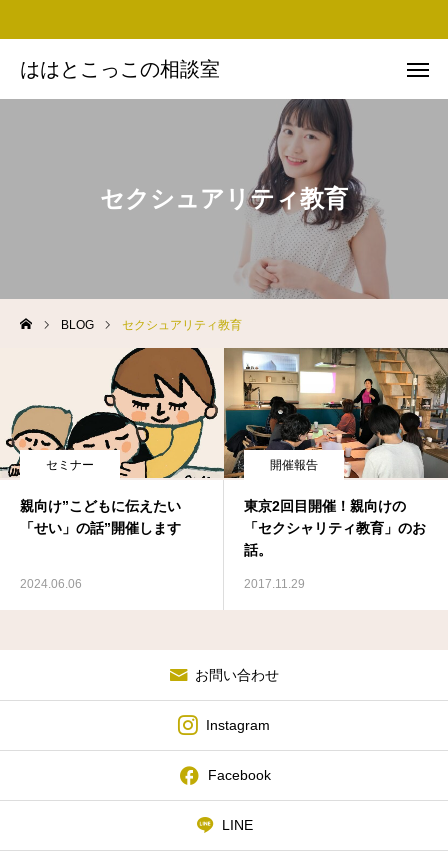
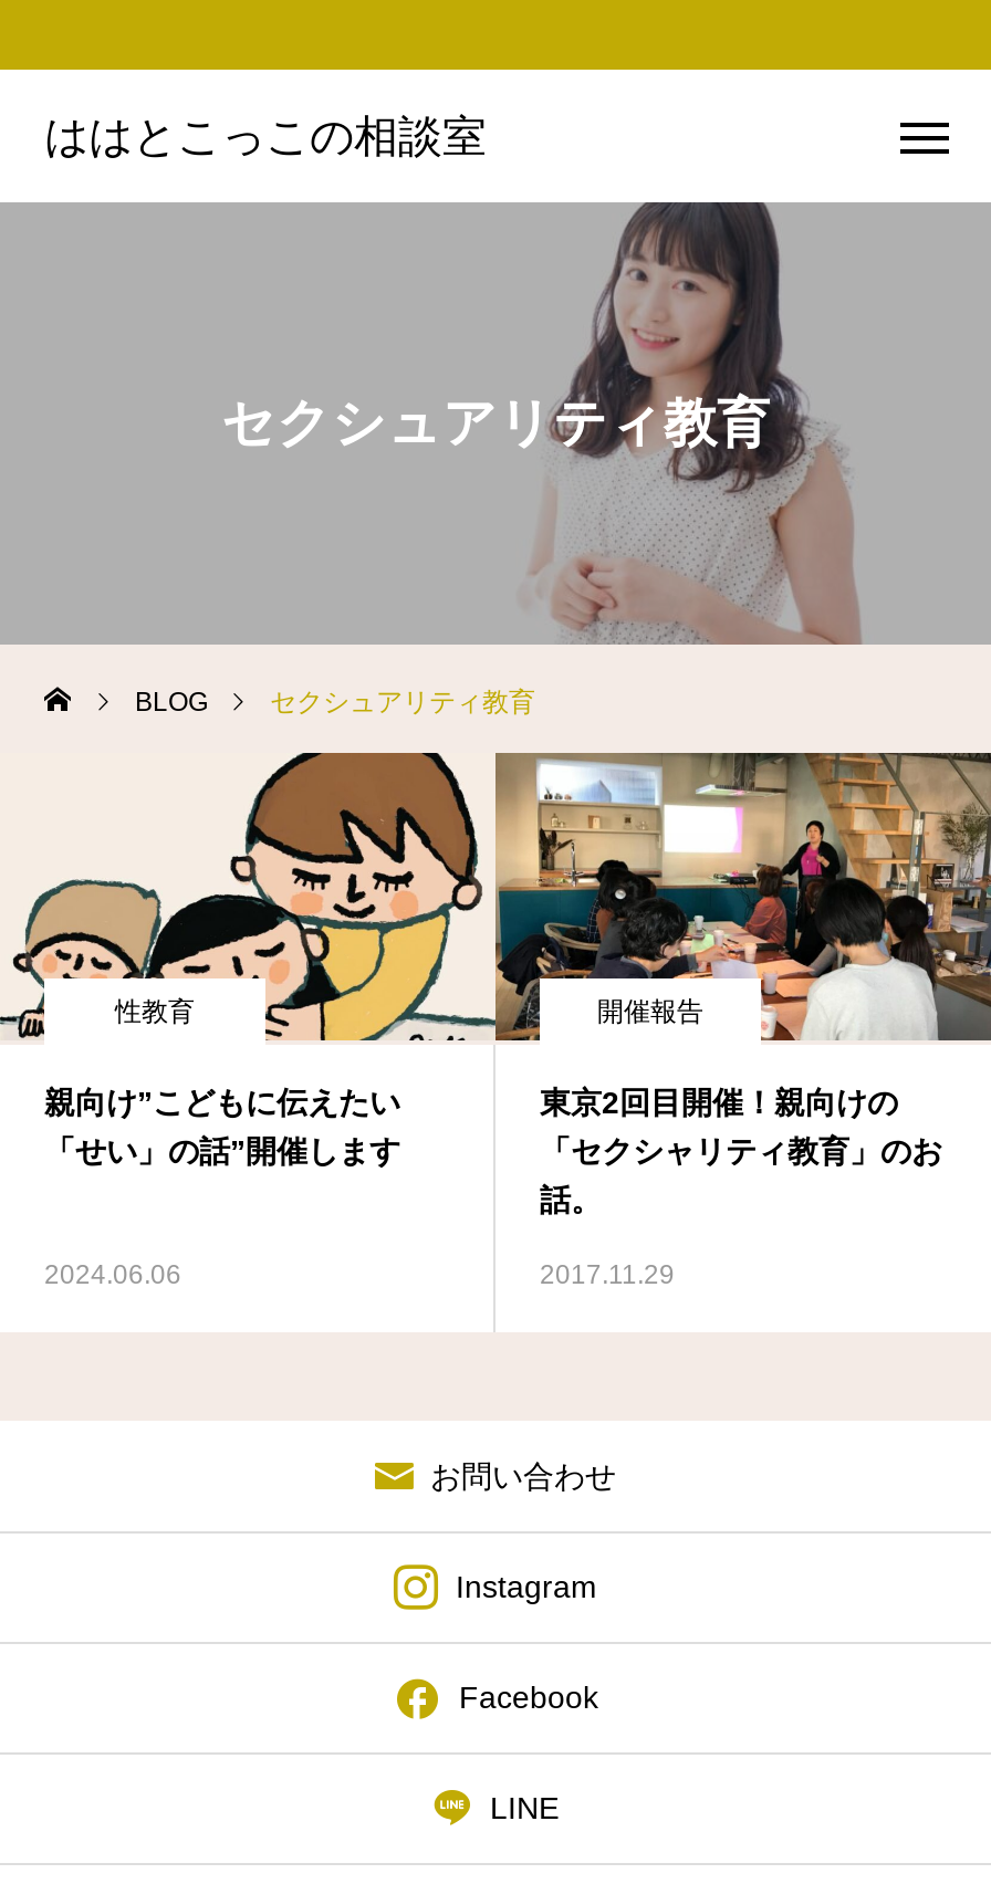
- セミナー
+ 性教育
